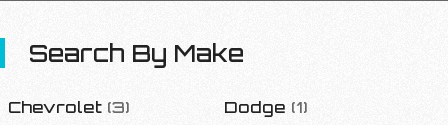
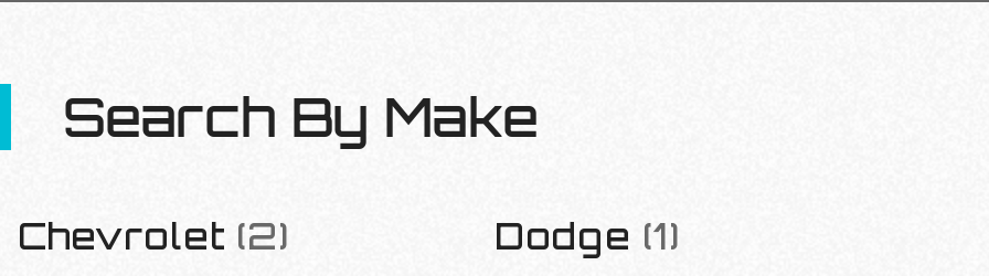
- Chevrolet (3)
+ Chevrolet (2)
